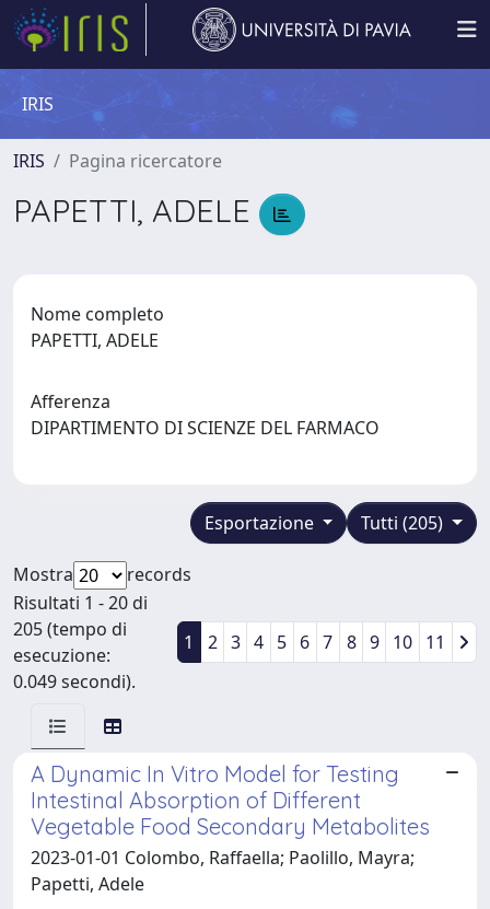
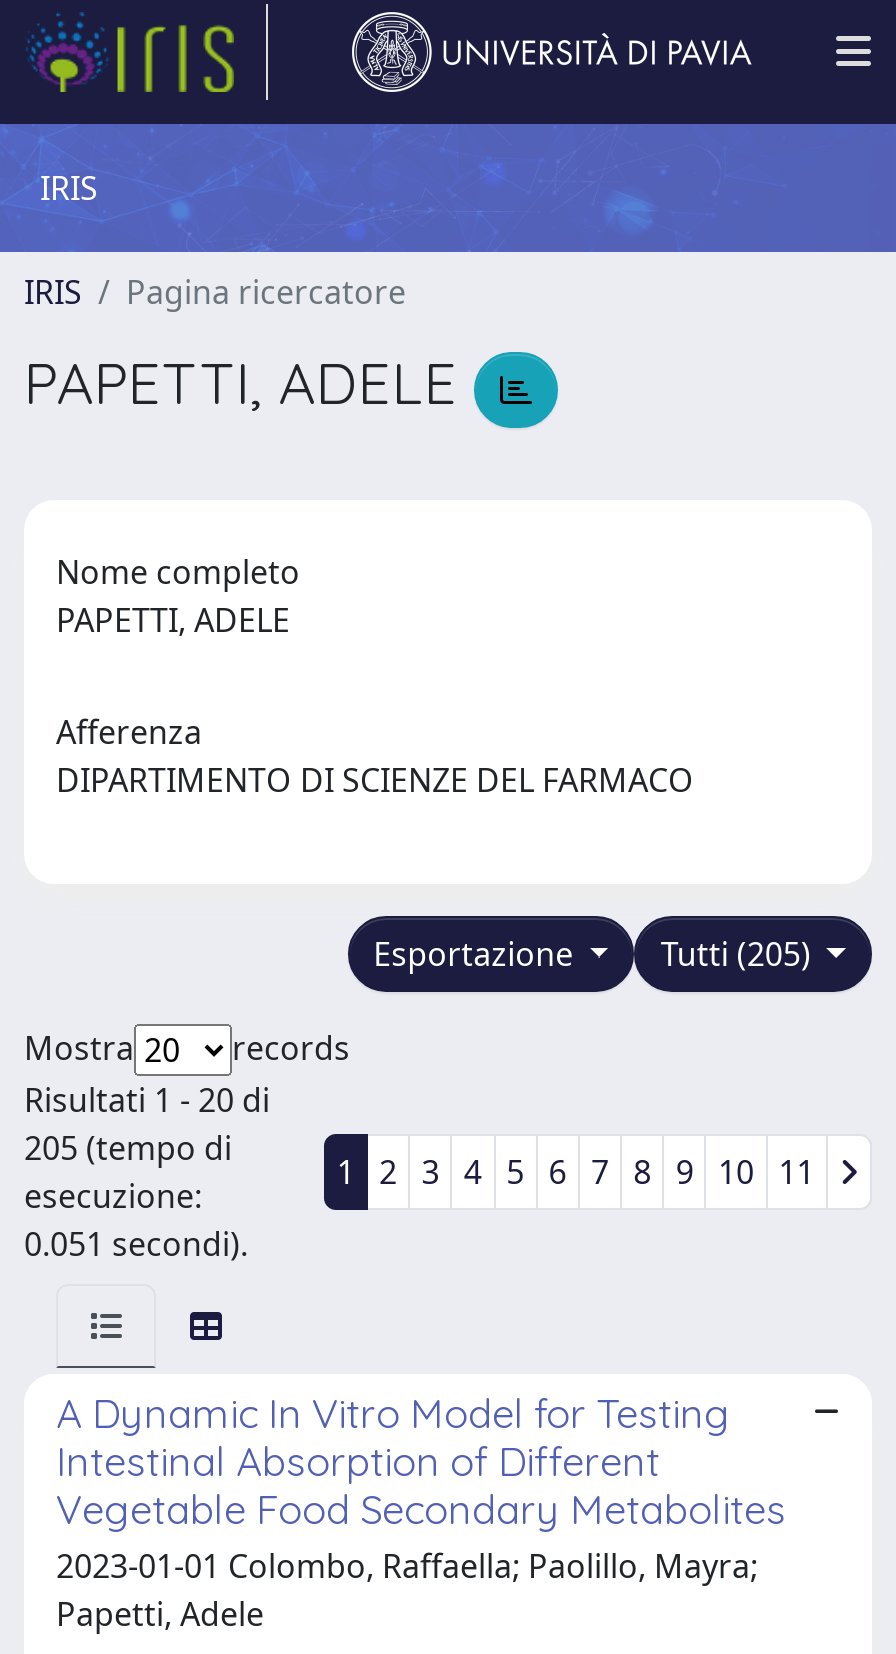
- 0.049 secondi).
+ 0.051 secondi).
